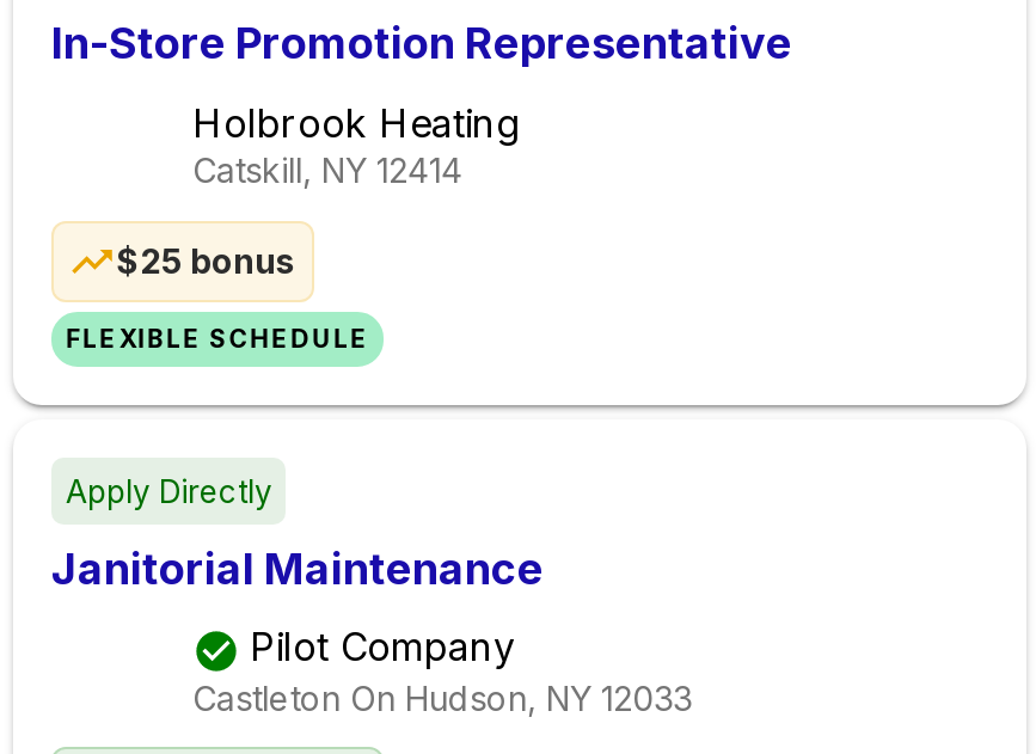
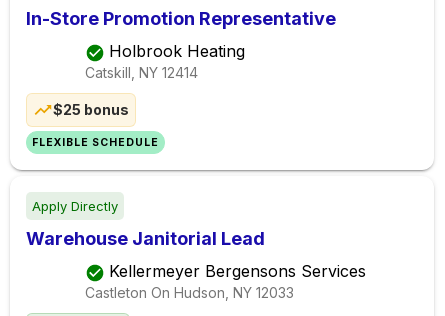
- Janitorial Maintenance
+ Warehouse Janitorial Lead

- Pilot Company
+ Kellermeyer Bergensons Services
